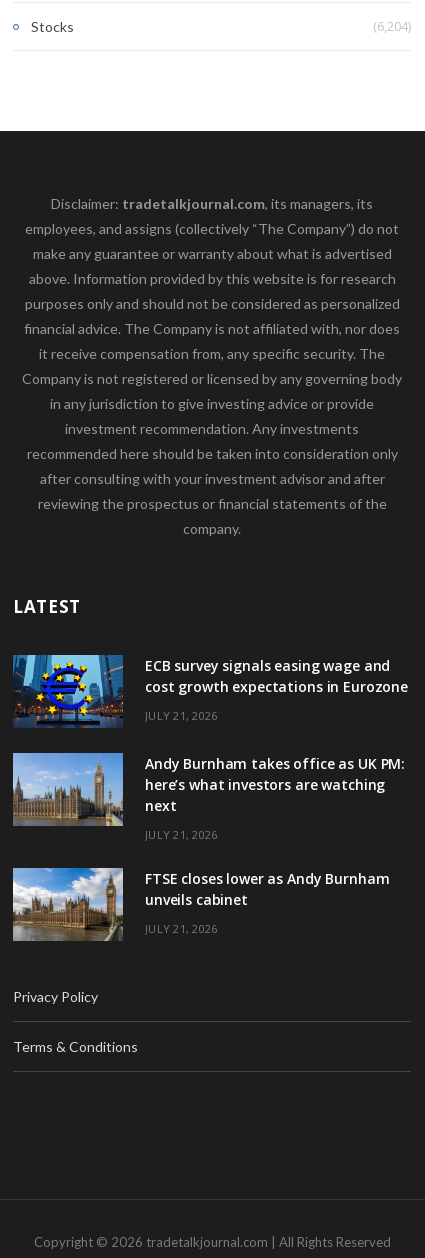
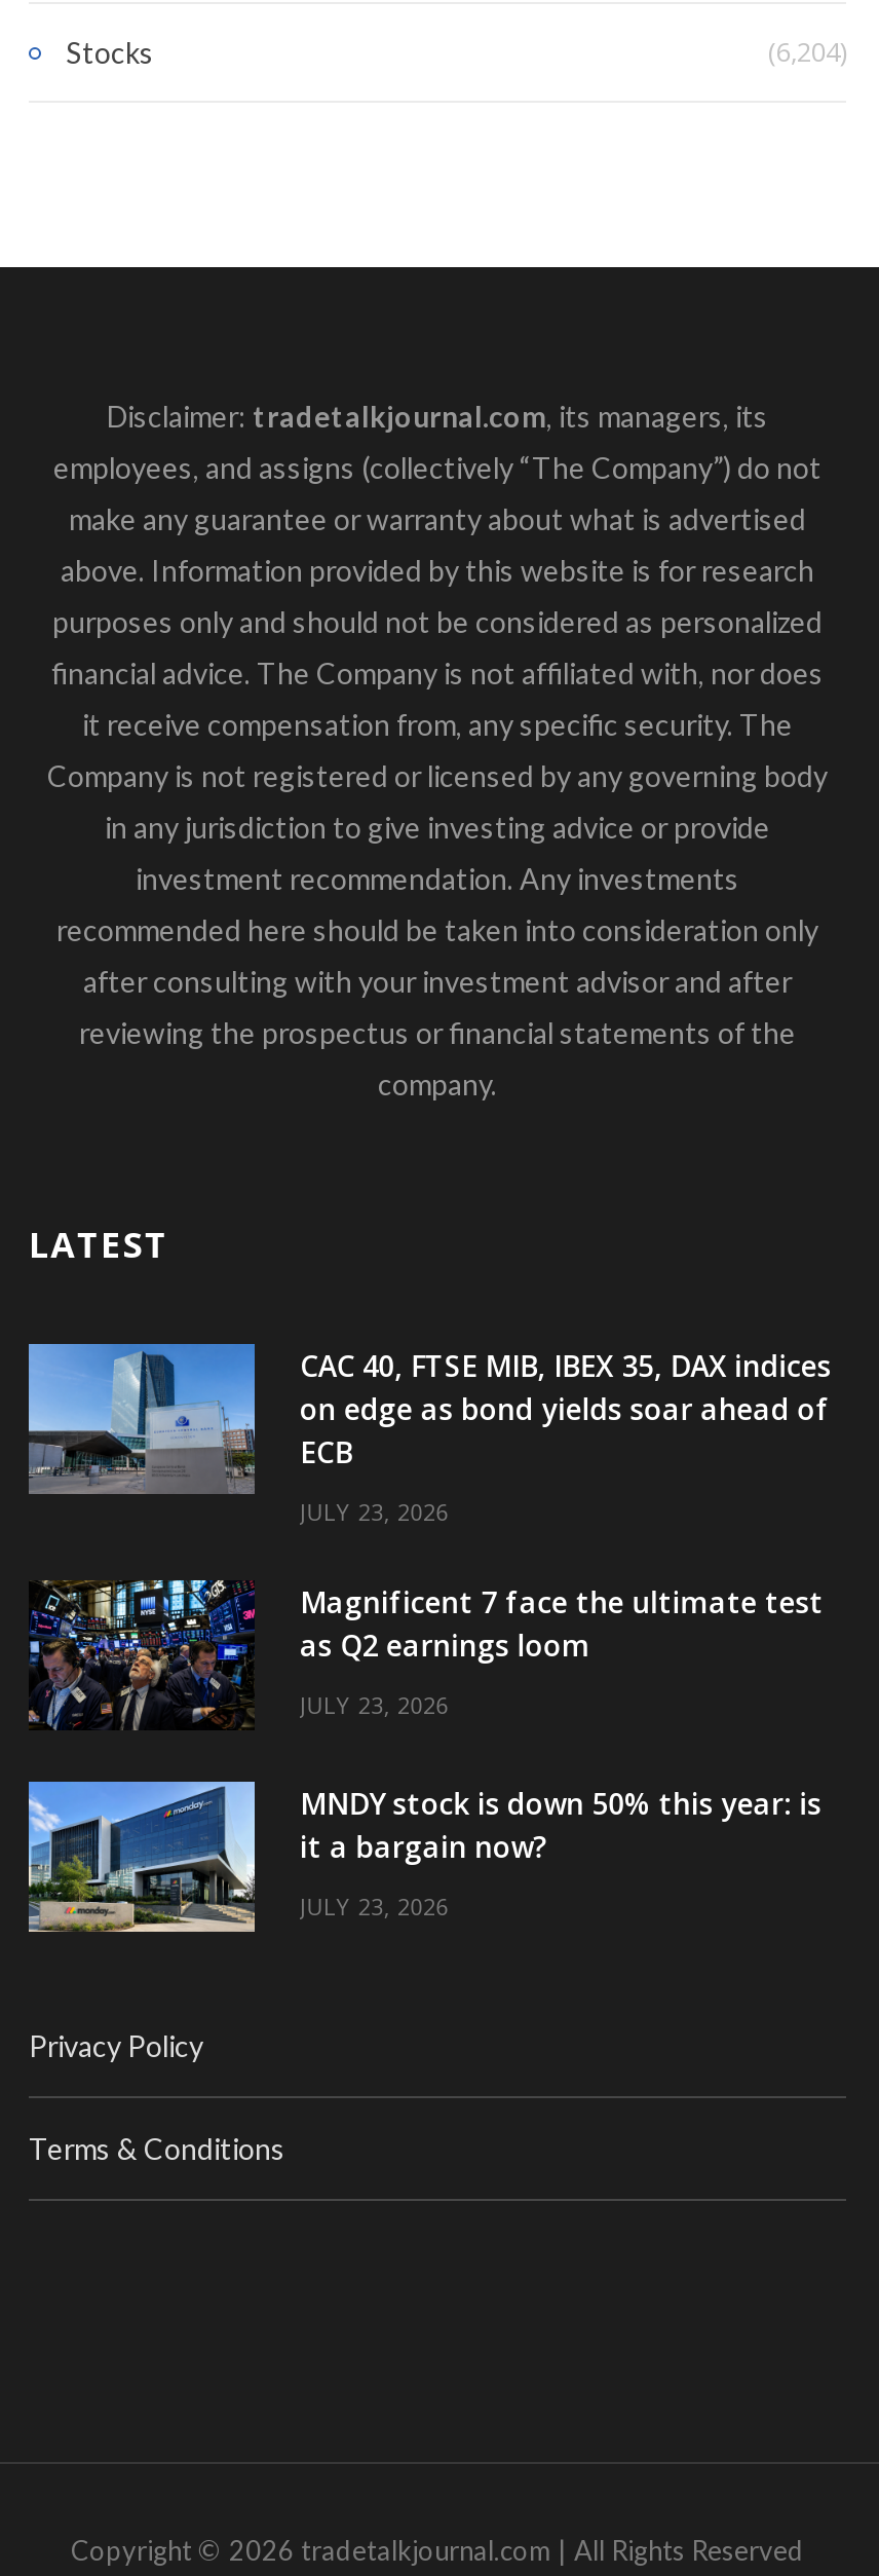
- [image]
- ECB survey signals easing wage and
- cost growth expectations in Eurozone
+ [image]
+ CAC 40, FTSE MIB, IBEX 35, DAX indices
+ on edge as bond yields soar ahead of
+ ECB

- JULY 21, 2026
+ JULY 23, 2026

- [image]
- Andy Burnham takes office as UK PM:
- here’s what investors are watching
- next
+ [image]
+ Magnificent 7 face the ultimate test
+ as Q2 earnings loom

- JULY 21, 2026
+ JULY 23, 2026

- [image]
- FTSE closes lower as Andy Burnham
- unveils cabinet
+ [image]
+ MNDY stock is down 50% this year: is
+ it a bargain now?

- JULY 21, 2026
+ JULY 23, 2026
